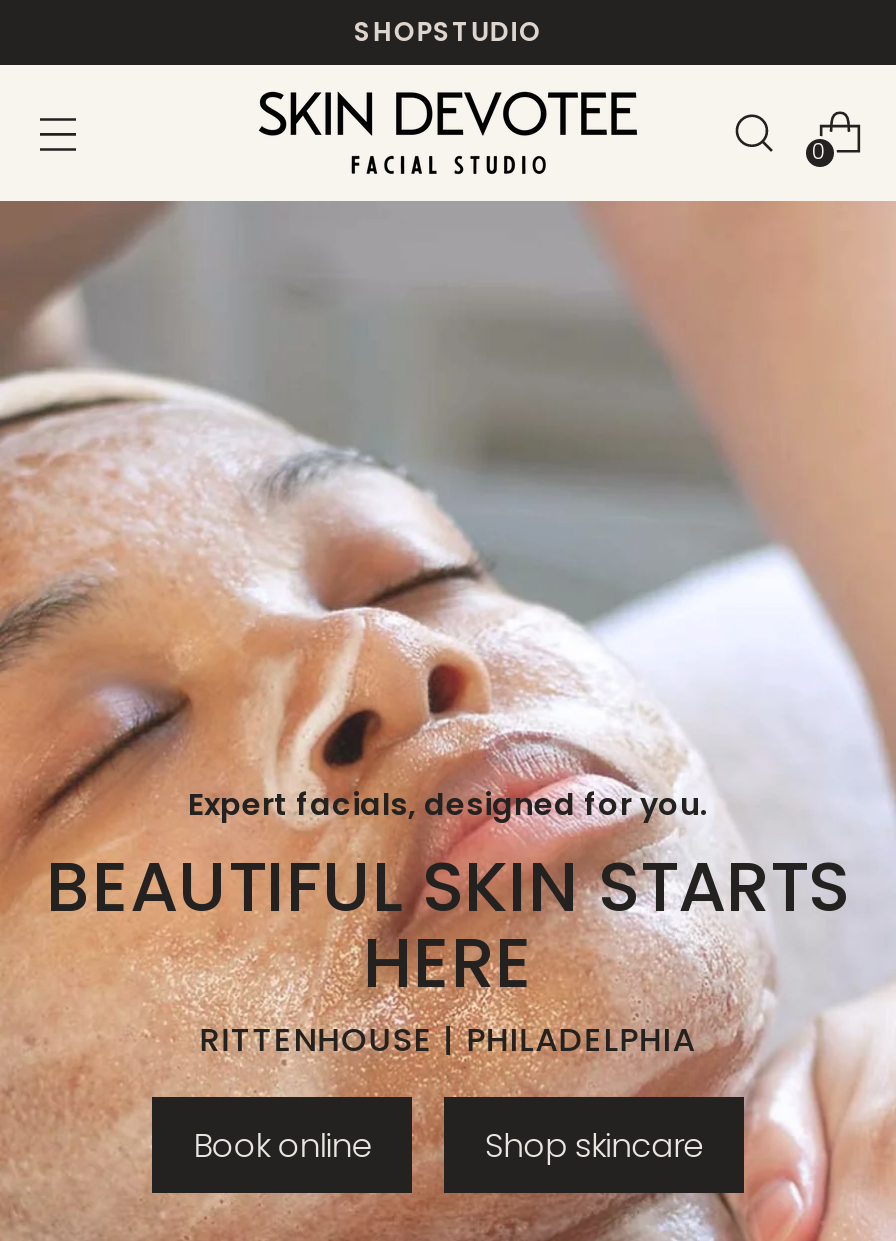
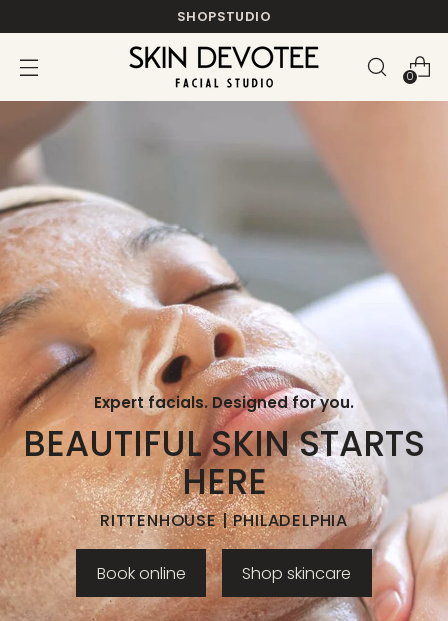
- Expert facials, designed for you.
+ Expert facials. Designed for you.
